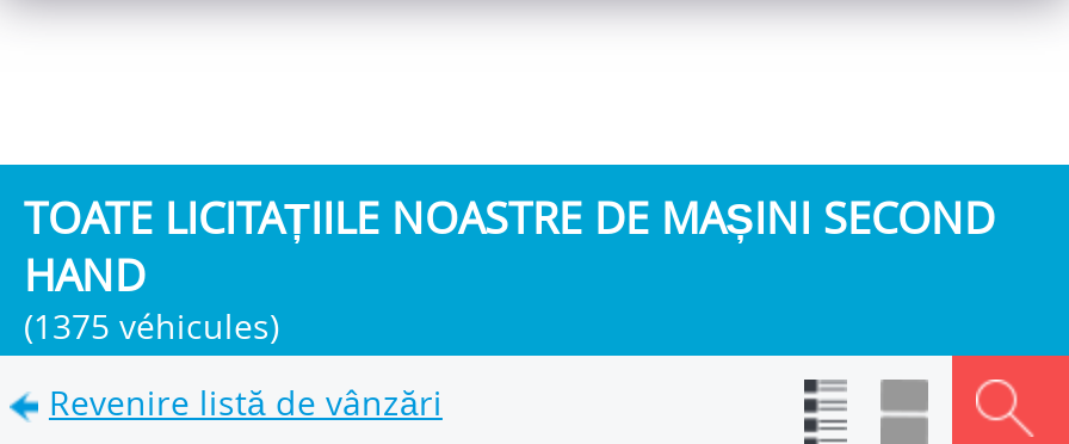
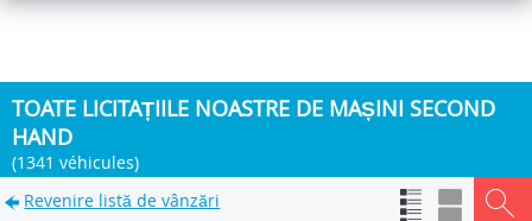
- (1375 véhicules)
+ (1341 véhicules)
